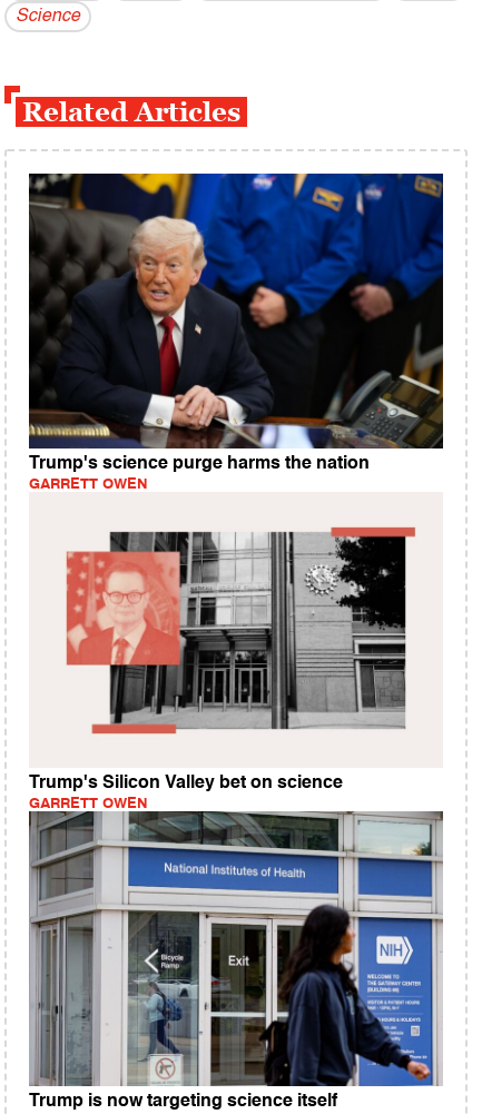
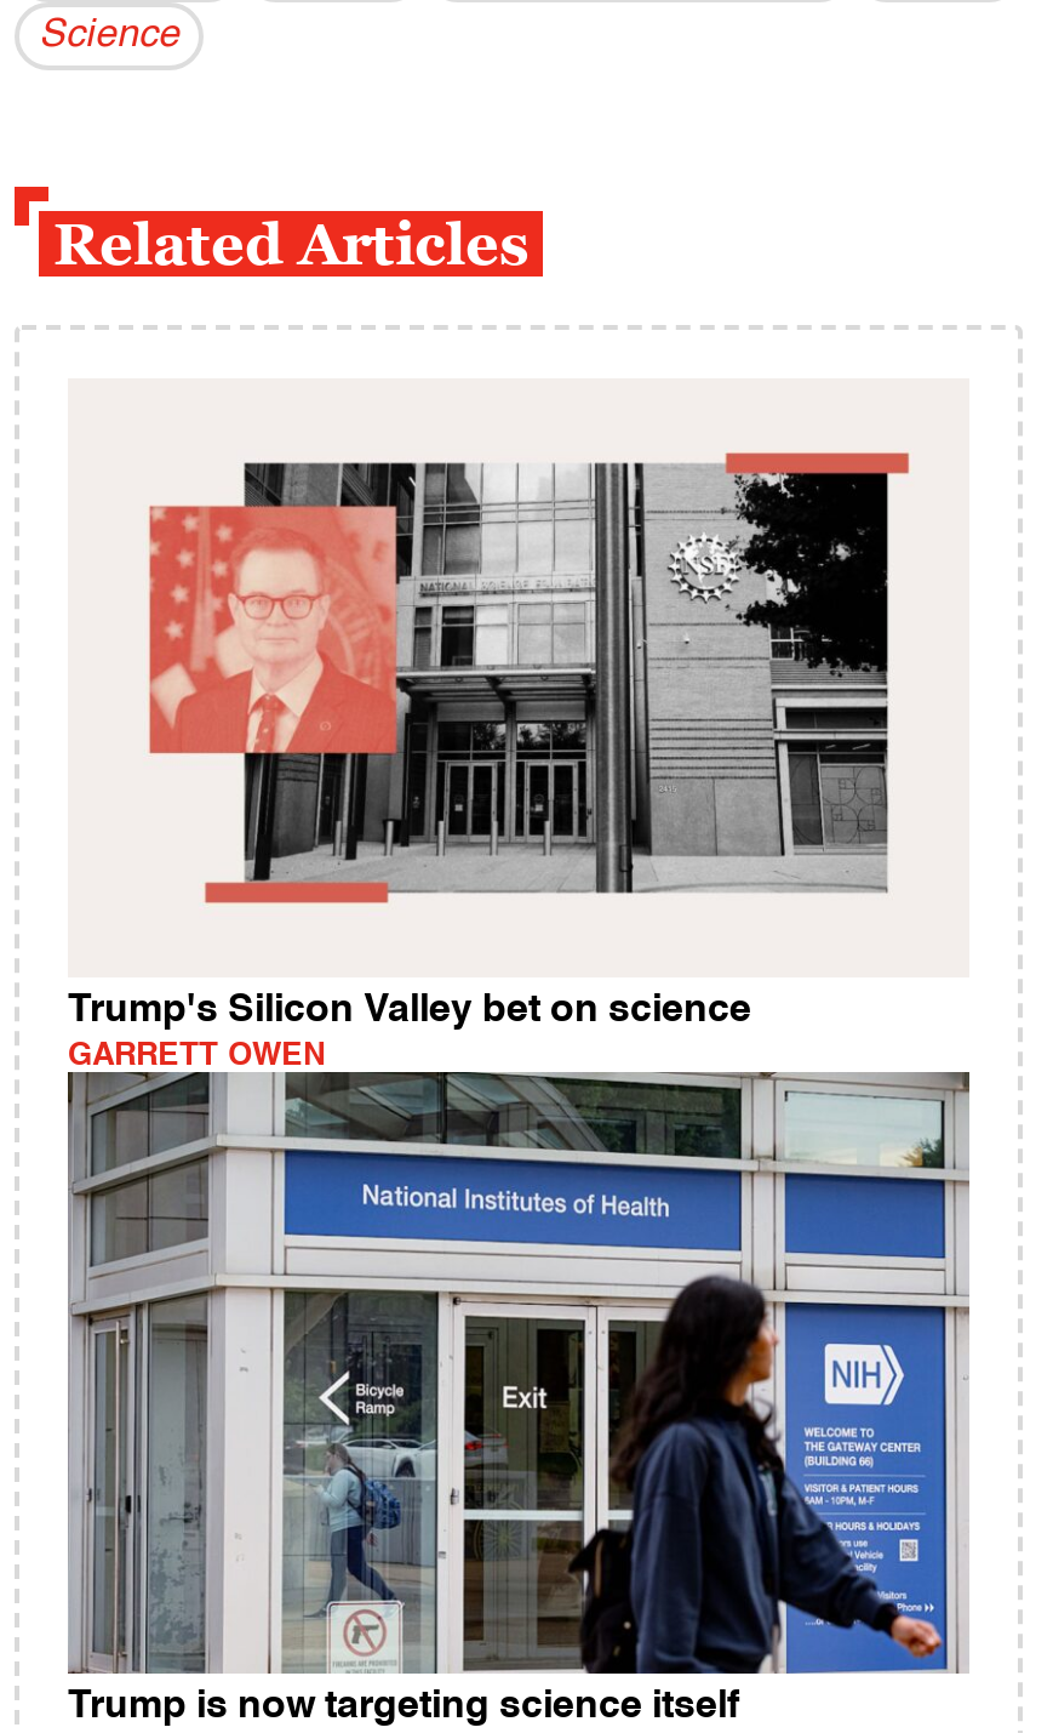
- [image]
- Trump's science purge harms the nation
- GARRETT OWEN
